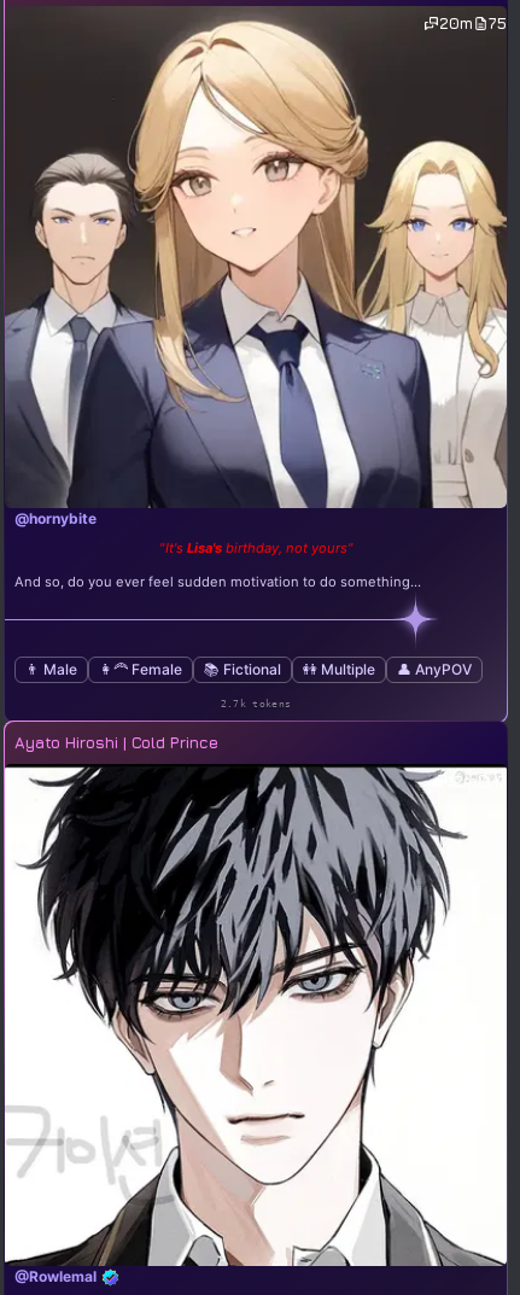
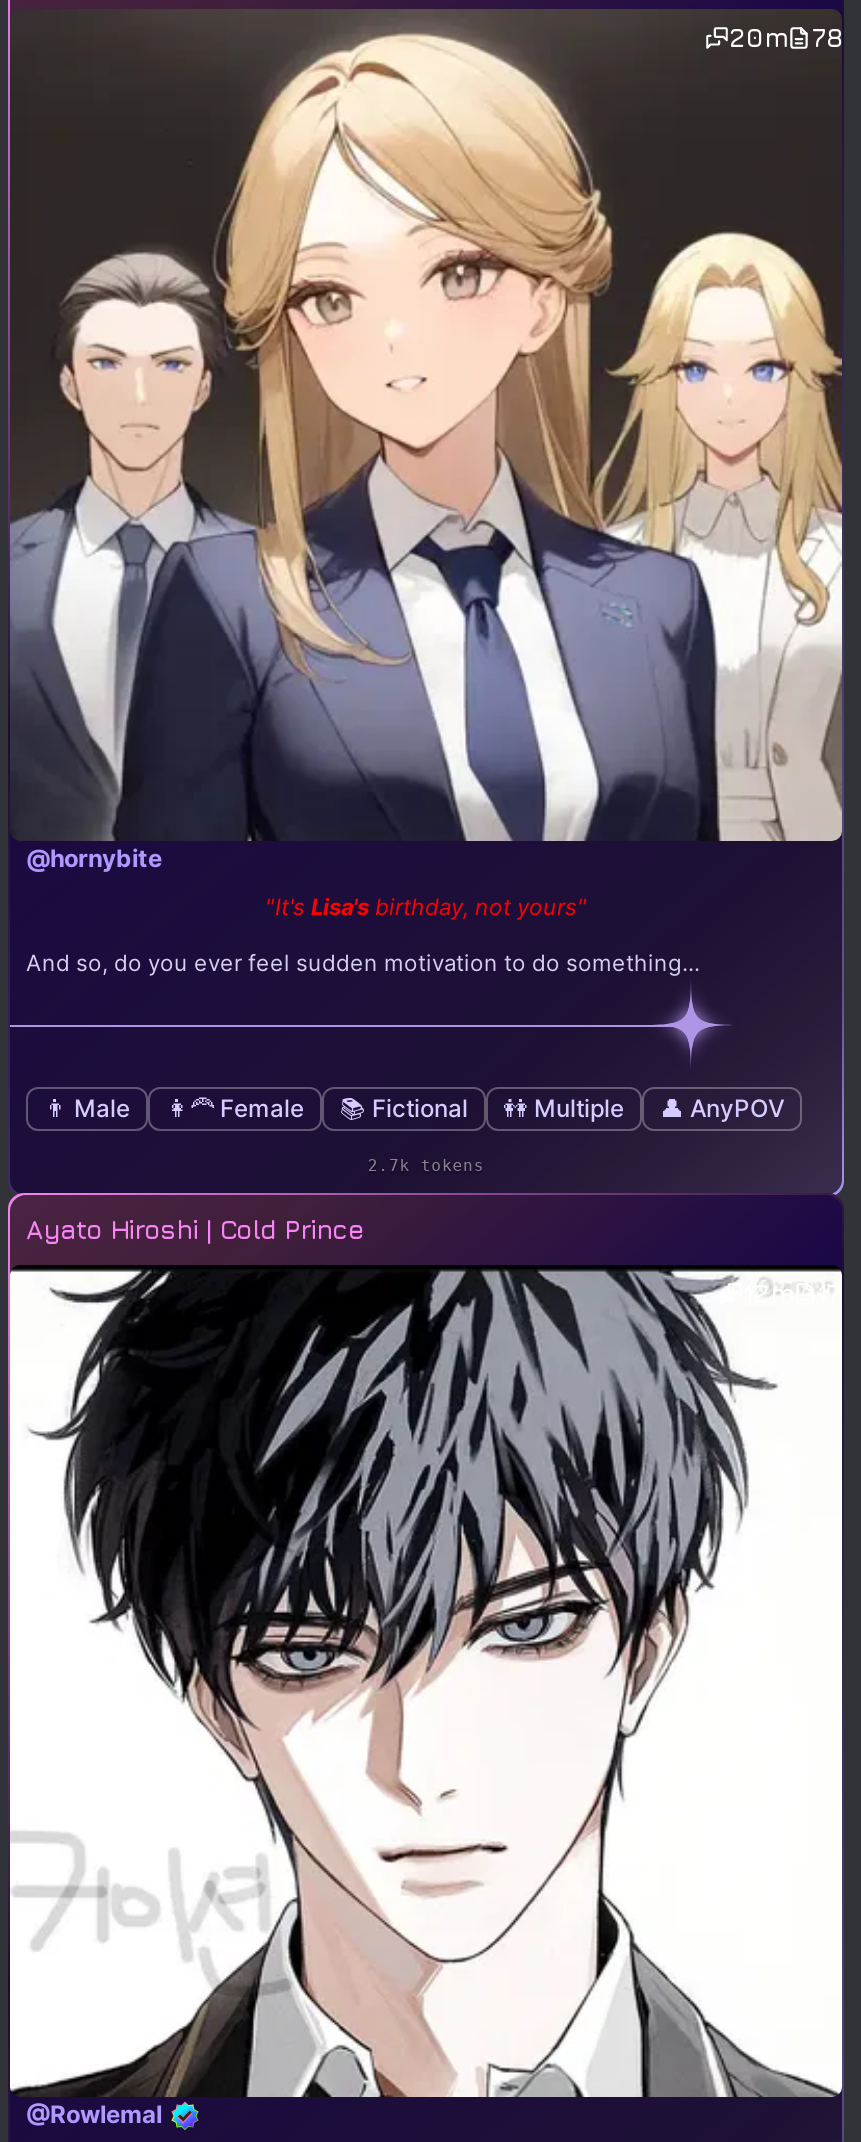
- 75
+ 78
